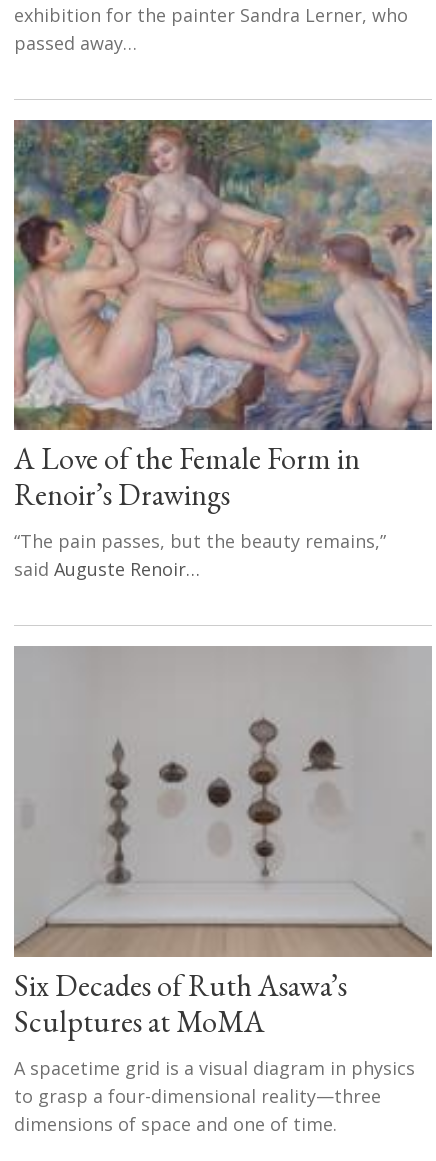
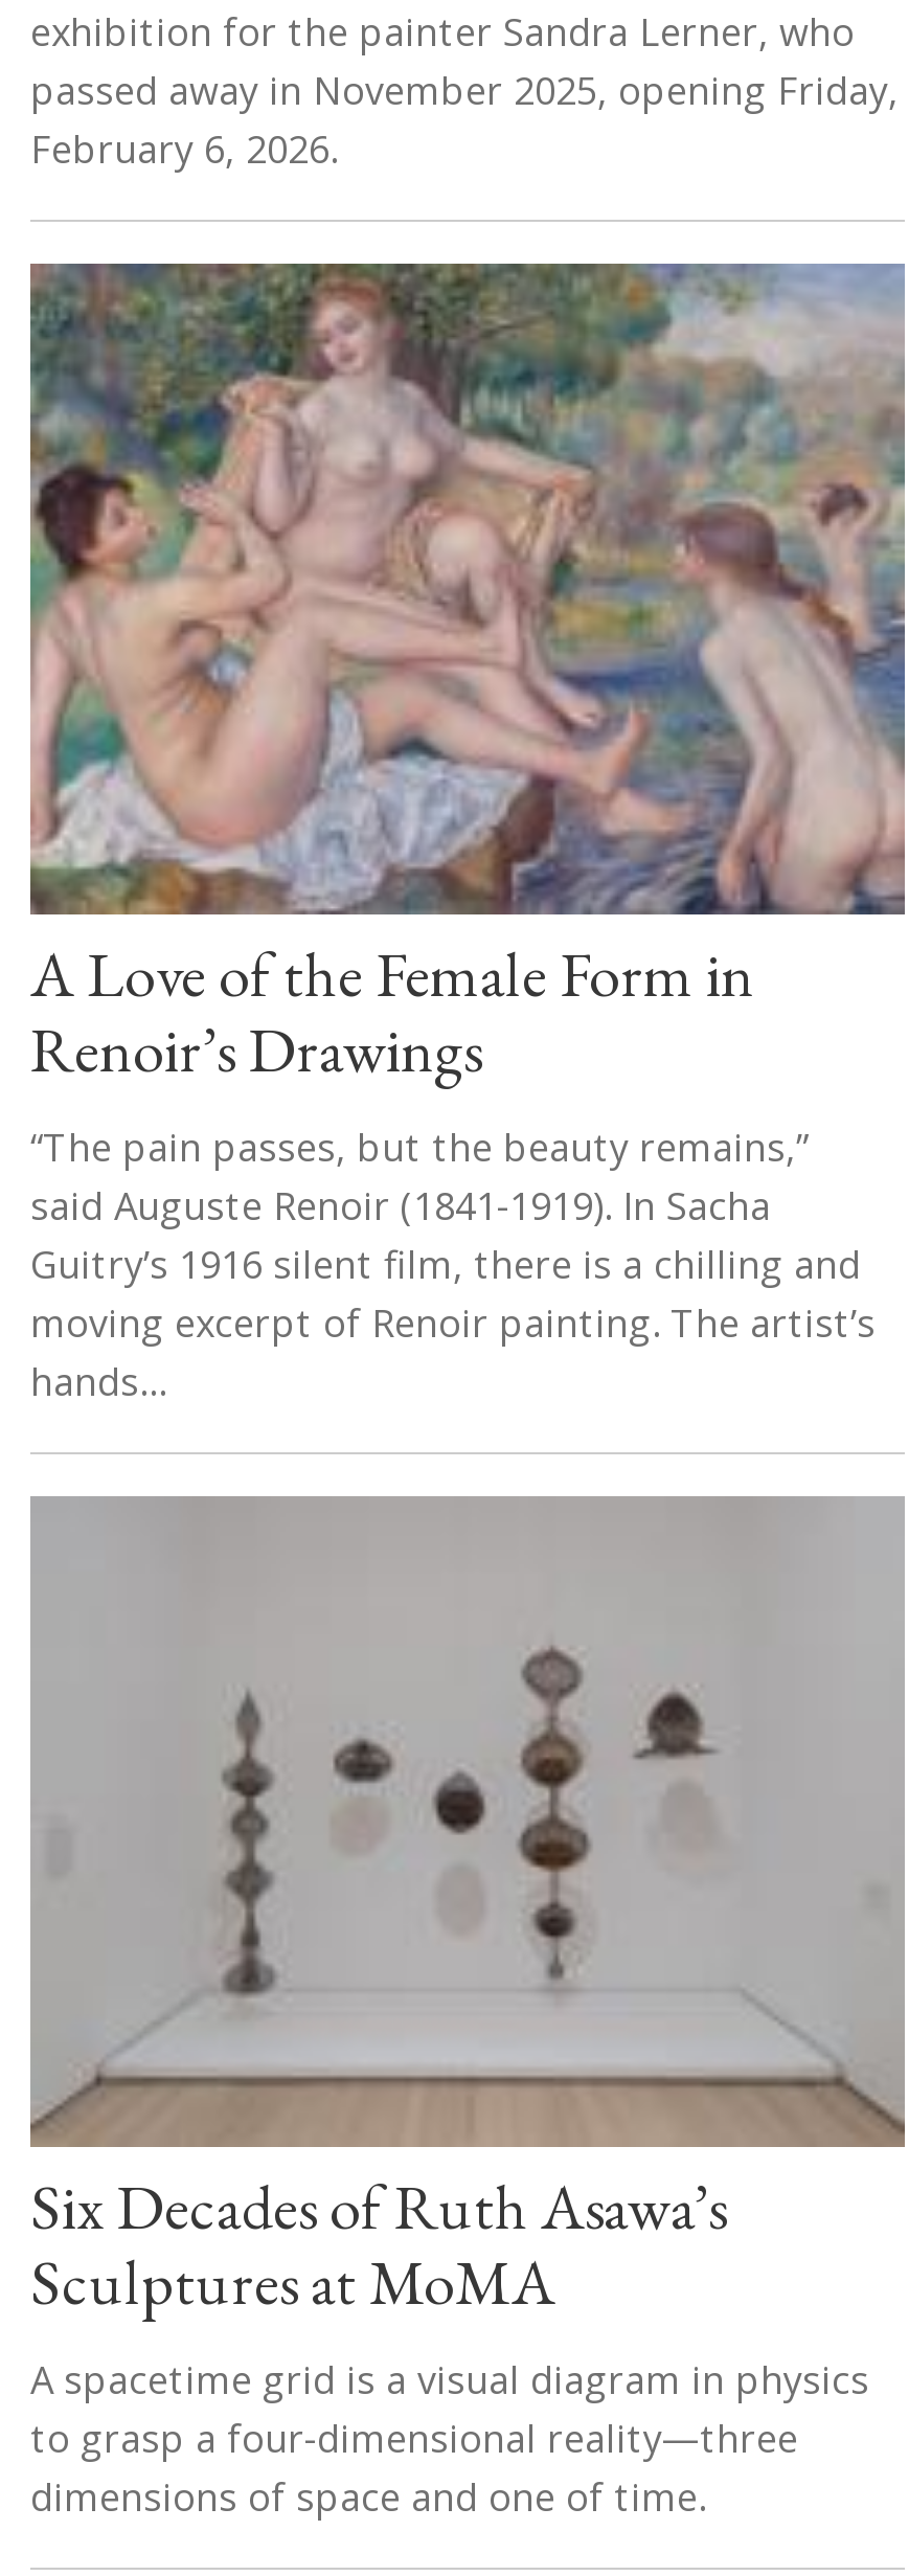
- passed away…
+ passed away in November 2025, opening Friday,
+ February 6, 2026.

- said Auguste Renoir…
+ said Auguste Renoir (1841-1919). In Sacha
+ Guitry’s 1916 silent film, there is a chilling and
+ moving excerpt of Renoir painting. The artist’s
+ hands…
